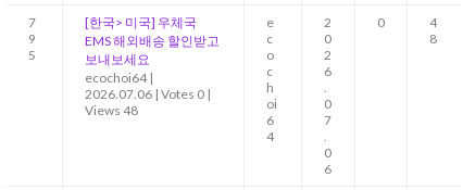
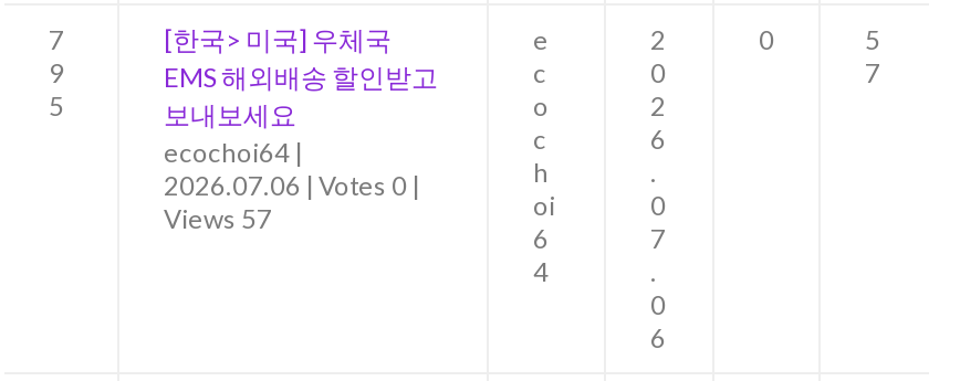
- 4
+ 5

- 8
+ 7

- Views 48
+ Views 57
